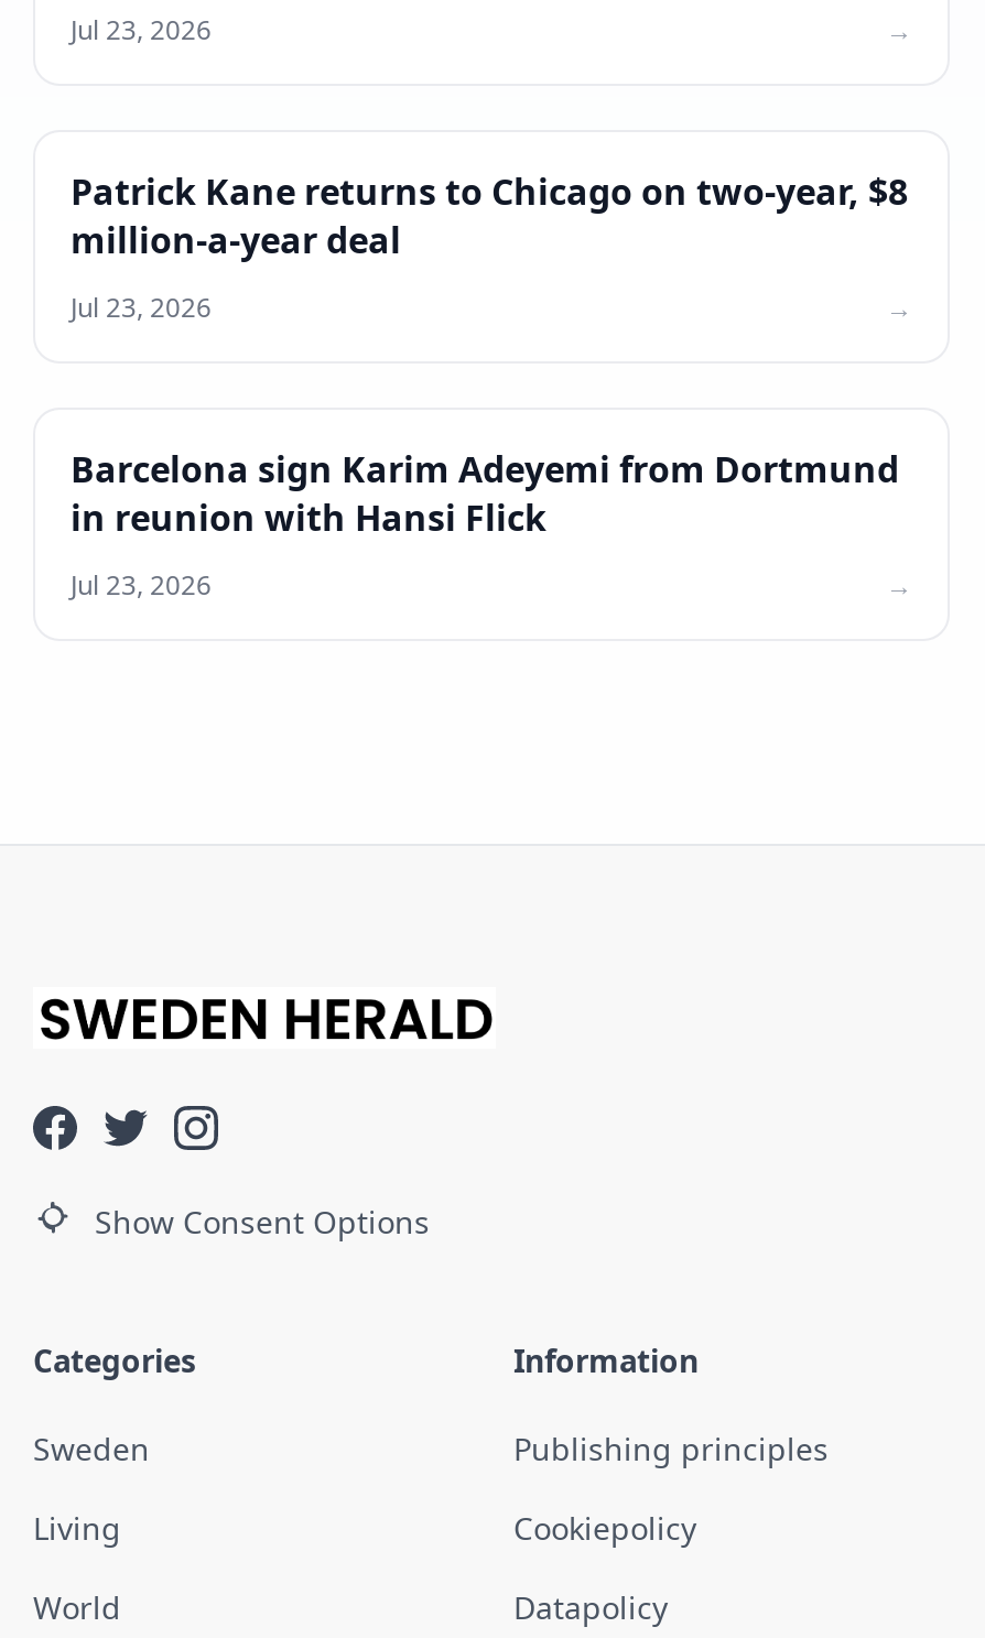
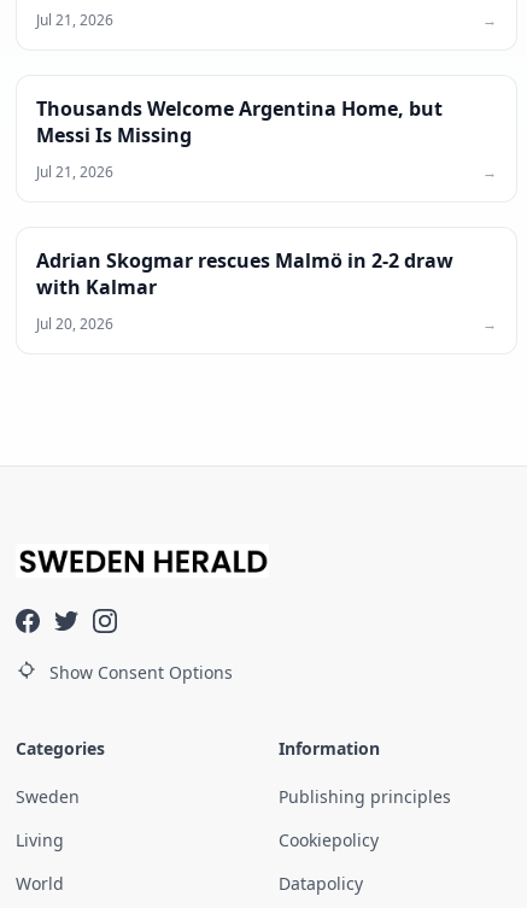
- Jul 23, 2026
+ Jul 21, 2026

- Patrick Kane returns to Chicago on two-year, $8
- million-a-year deal
+ Thousands Welcome Argentina Home, but
+ Messi Is Missing

- Jul 23, 2026
+ Jul 21, 2026

- Barcelona sign Karim Adeyemi from Dortmund
- in reunion with Hansi Flick
+ Adrian Skogmar rescues Malmö in 2-2 draw
+ with Kalmar

- Jul 23, 2026
+ Jul 20, 2026
